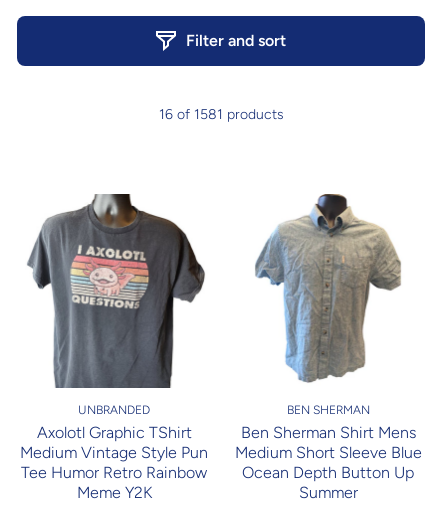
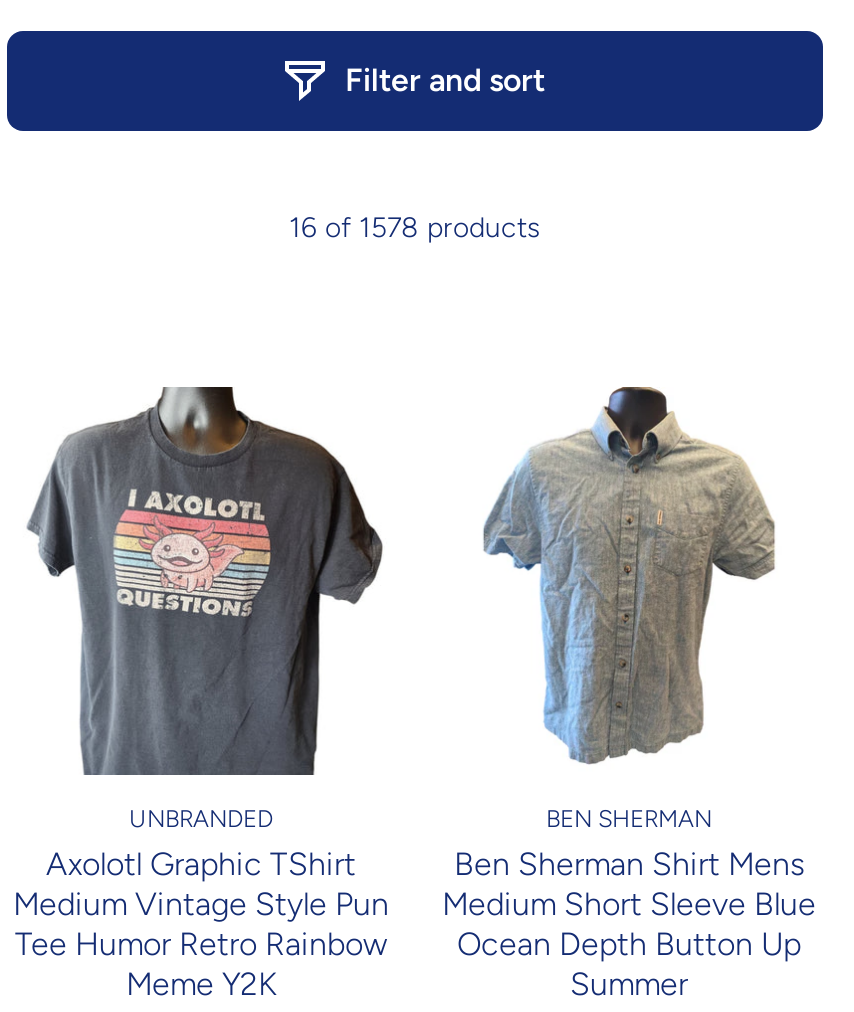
- 16 of 1581 products
+ 16 of 1578 products
